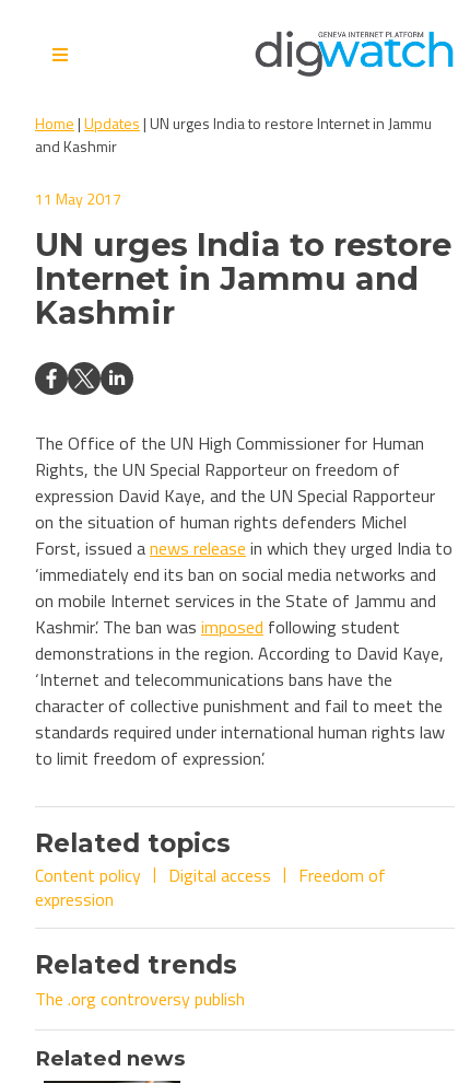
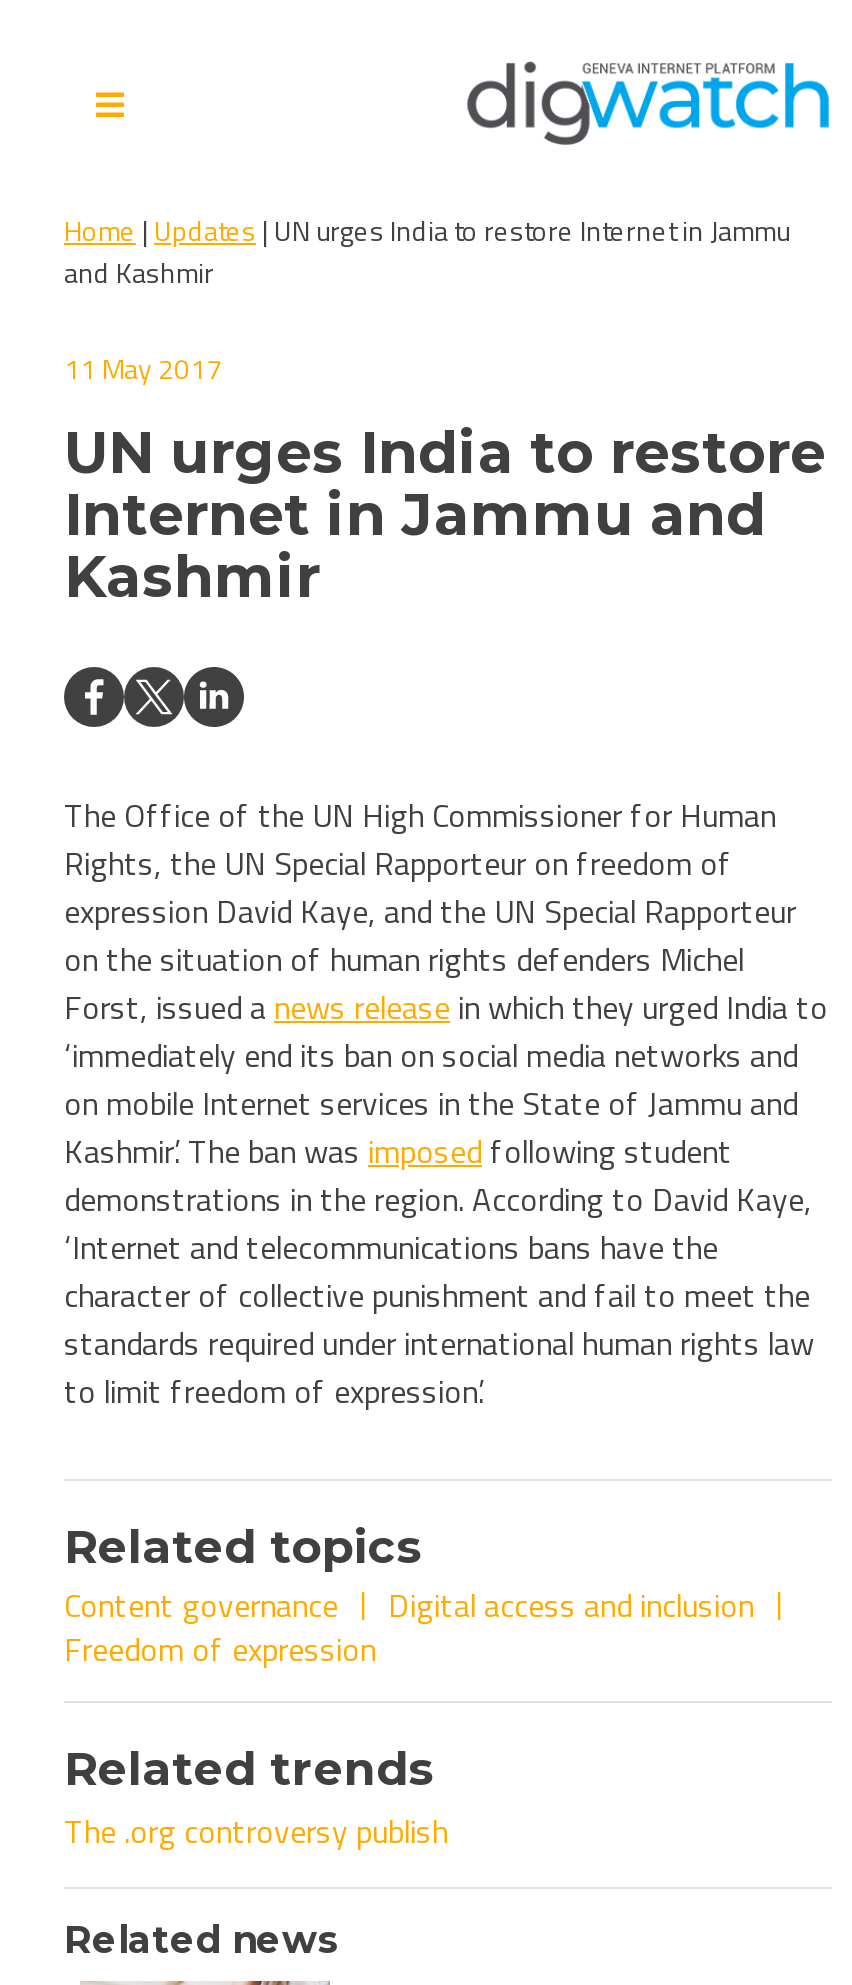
- Content policy
- Digital access
- Freedom of
- expression
+ Content governance
+ Digital access and inclusion
+ Freedom of expression
